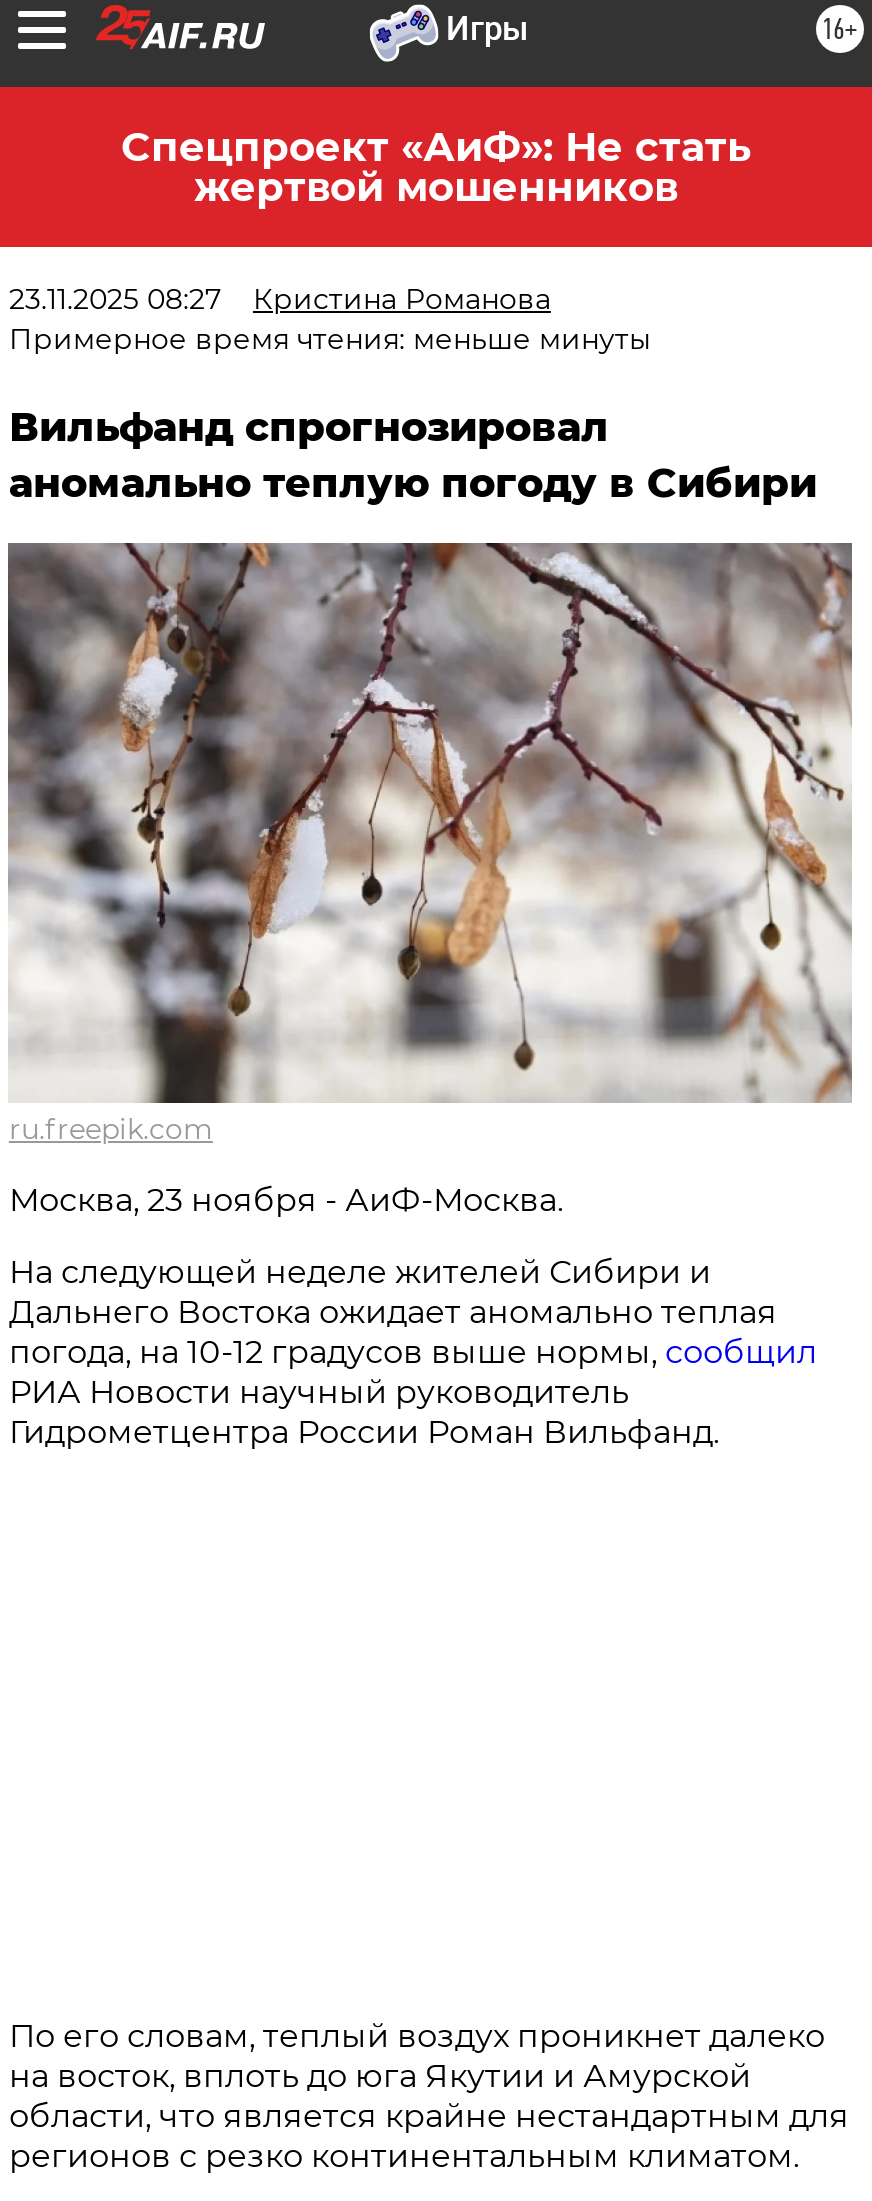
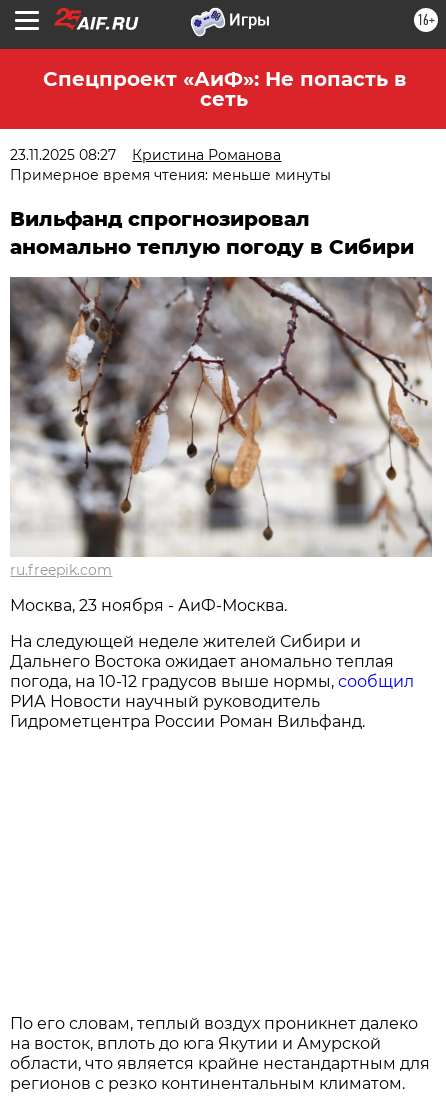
- Спецпроект «АиФ»: Не стать
- жертвой мошенников
+ Спецпроект «АиФ»: Не попасть в
+ сеть
